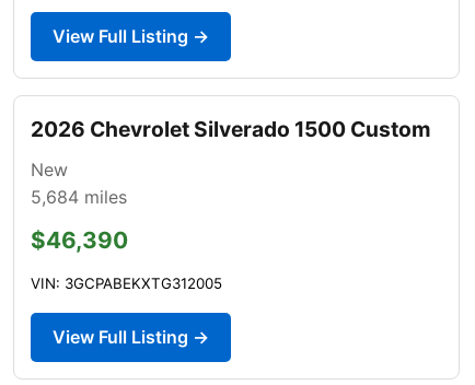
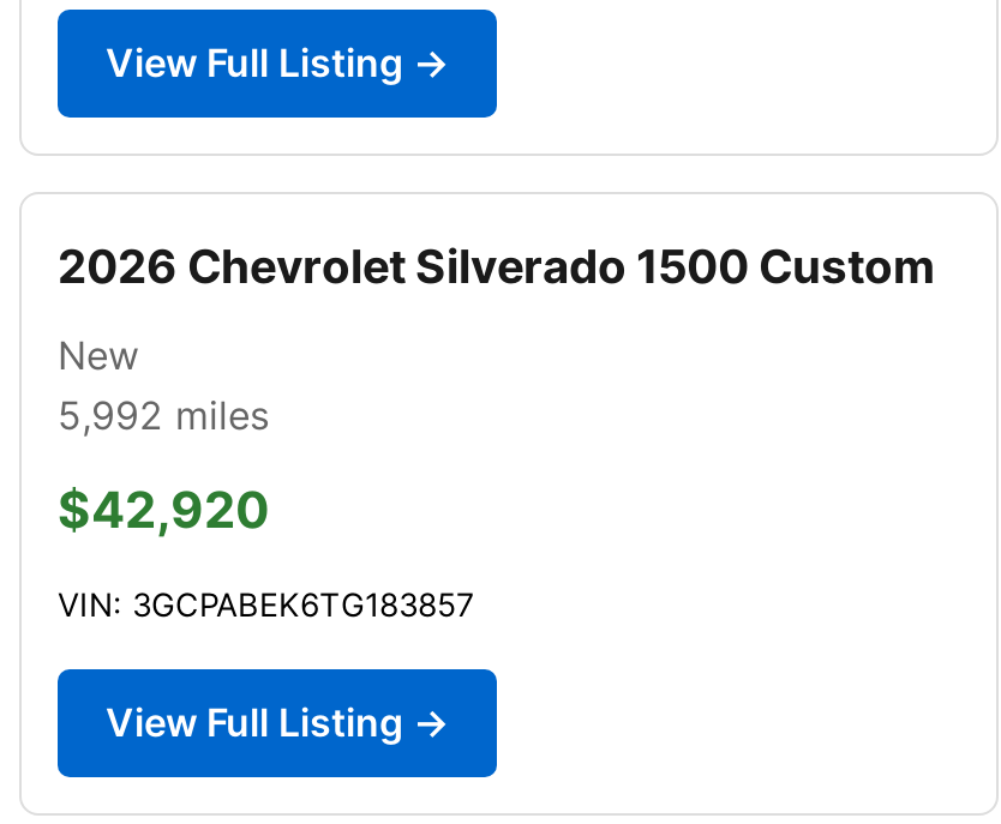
- 5,684 miles
+ 5,992 miles

- $46,390
+ $42,920

- VIN: 3GCPABEKXTG312005
+ VIN: 3GCPABEK6TG183857
